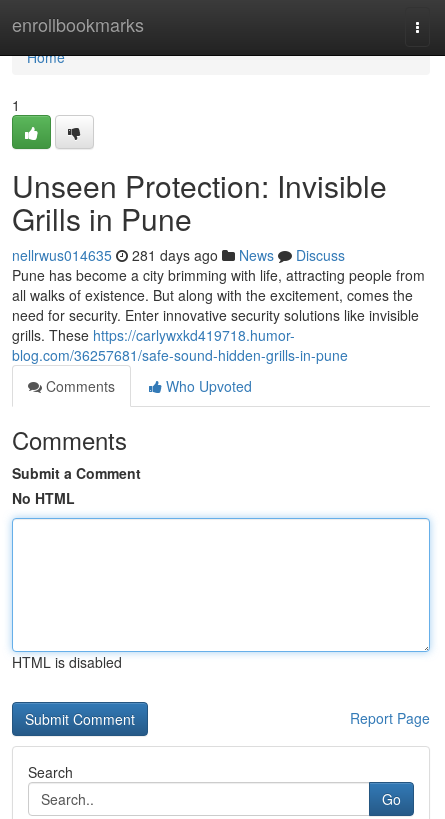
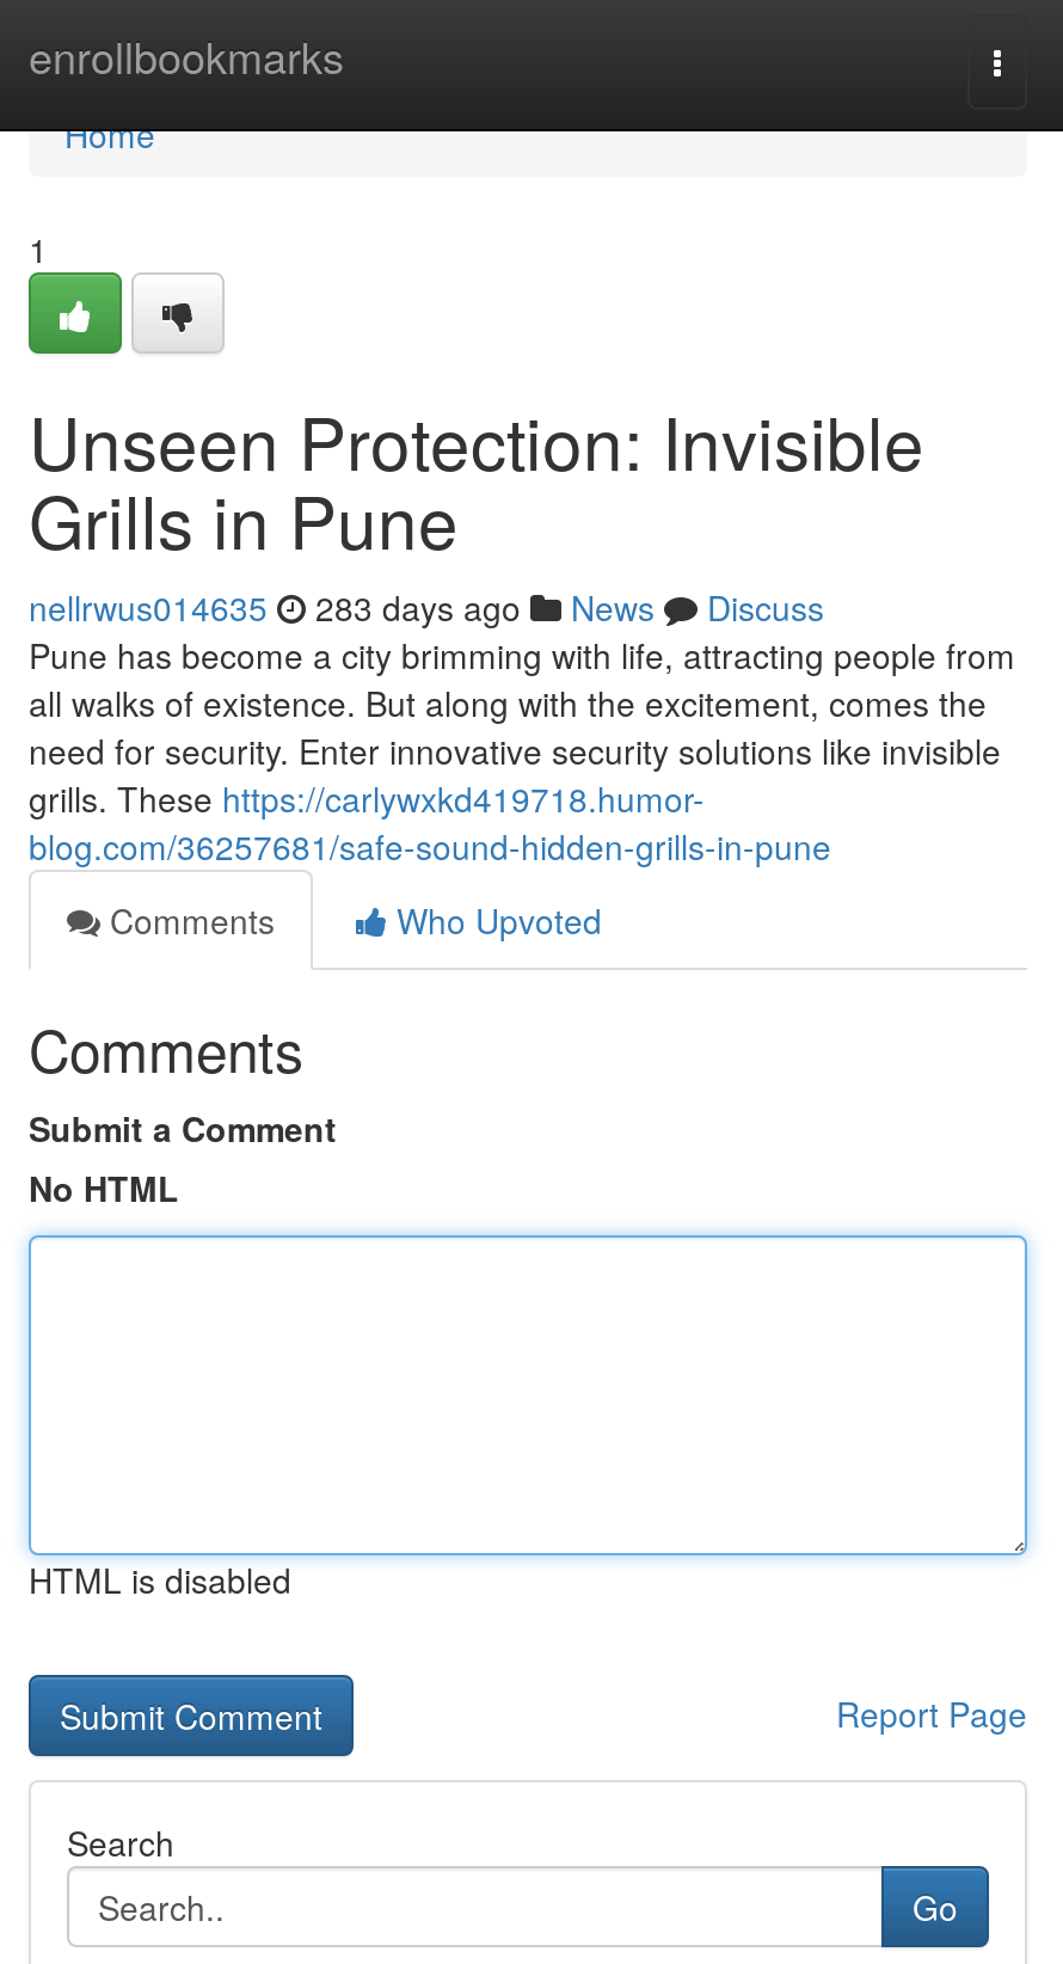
- nellrwus014635 281 days ago News Discuss
+ nellrwus014635 283 days ago News Discuss
